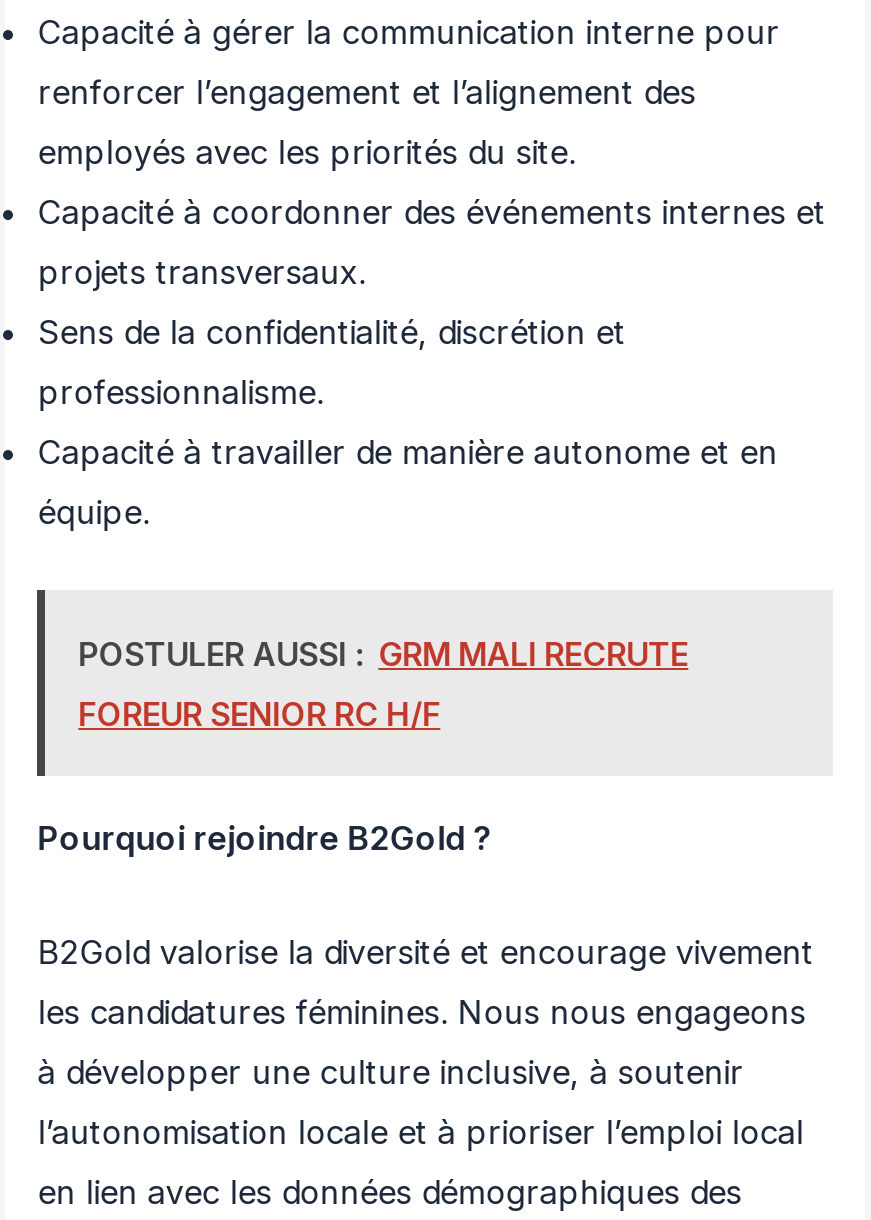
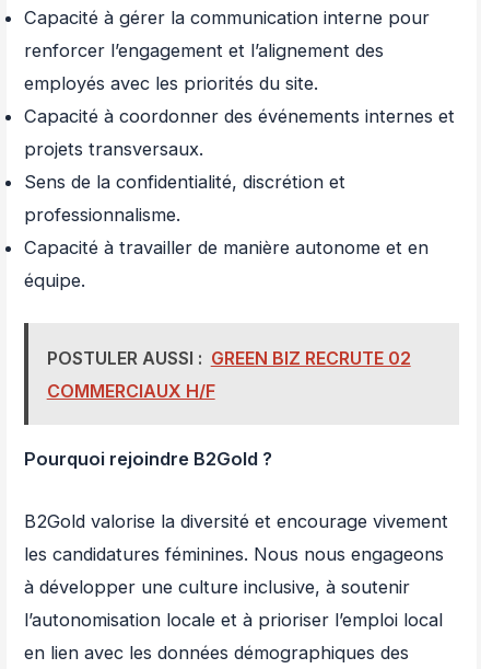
- POSTULER AUSSI : GRM MALI RECRUTE
+ POSTULER AUSSI : GREEN BIZ RECRUTE 02

- FOREUR SENIOR RC H/F
+ COMMERCIAUX H/F
